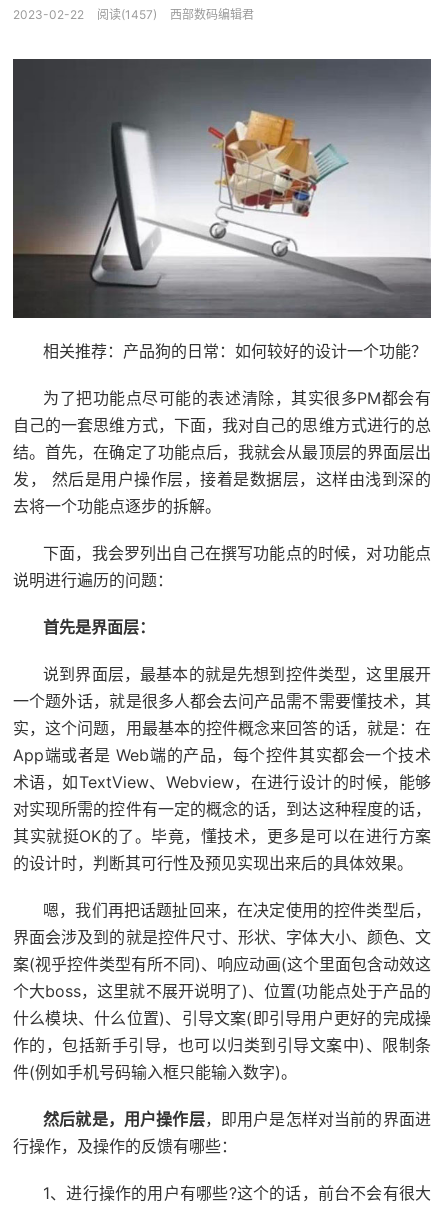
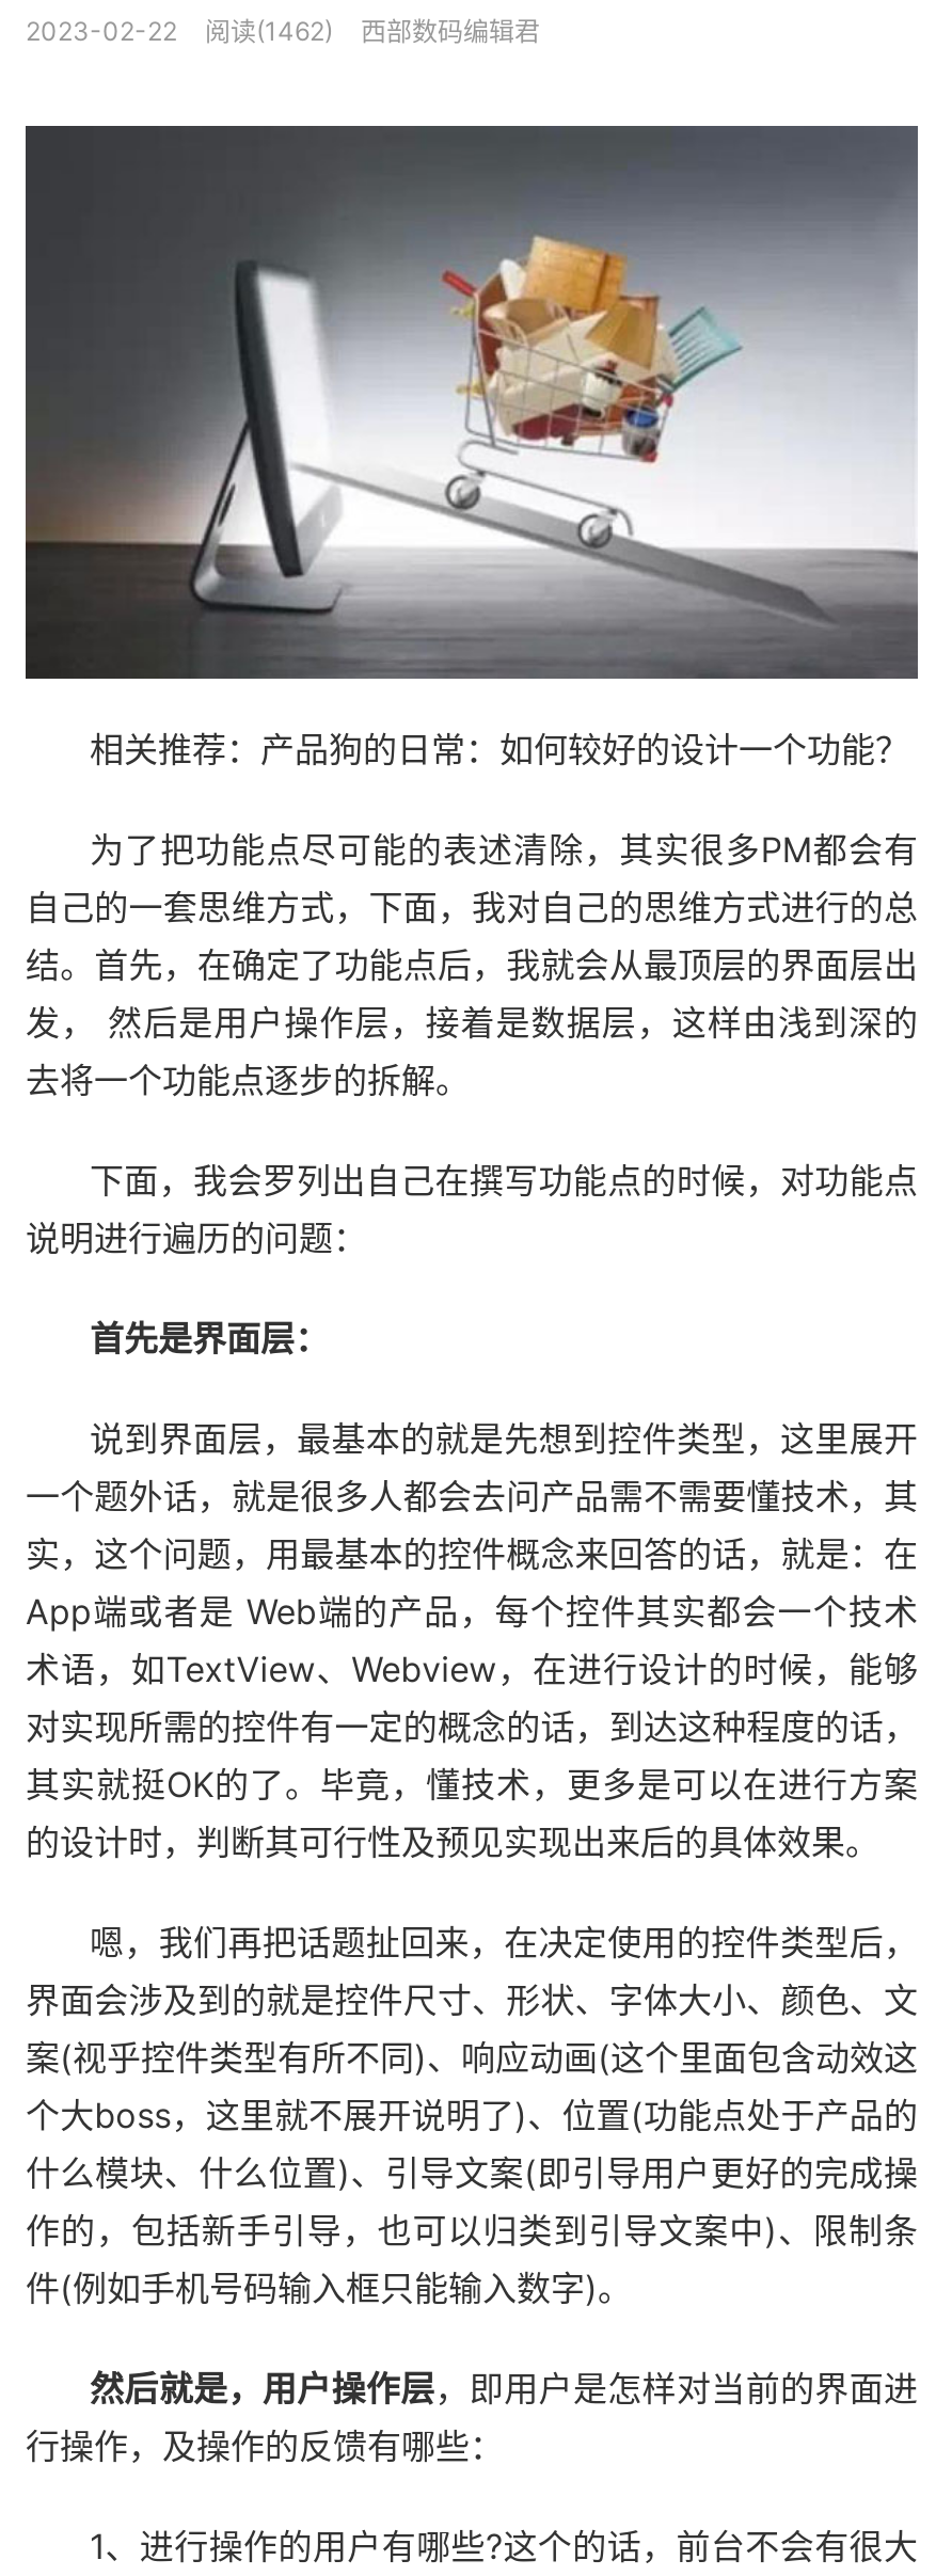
- 2023-02-22 阅读(1457) 西部数码编辑君
+ 2023-02-22 阅读(1462) 西部数码编辑君
